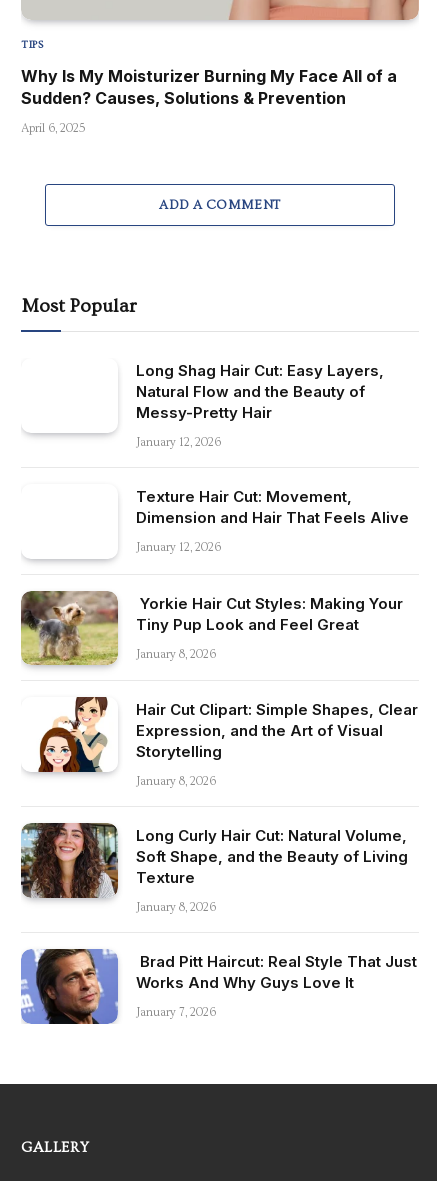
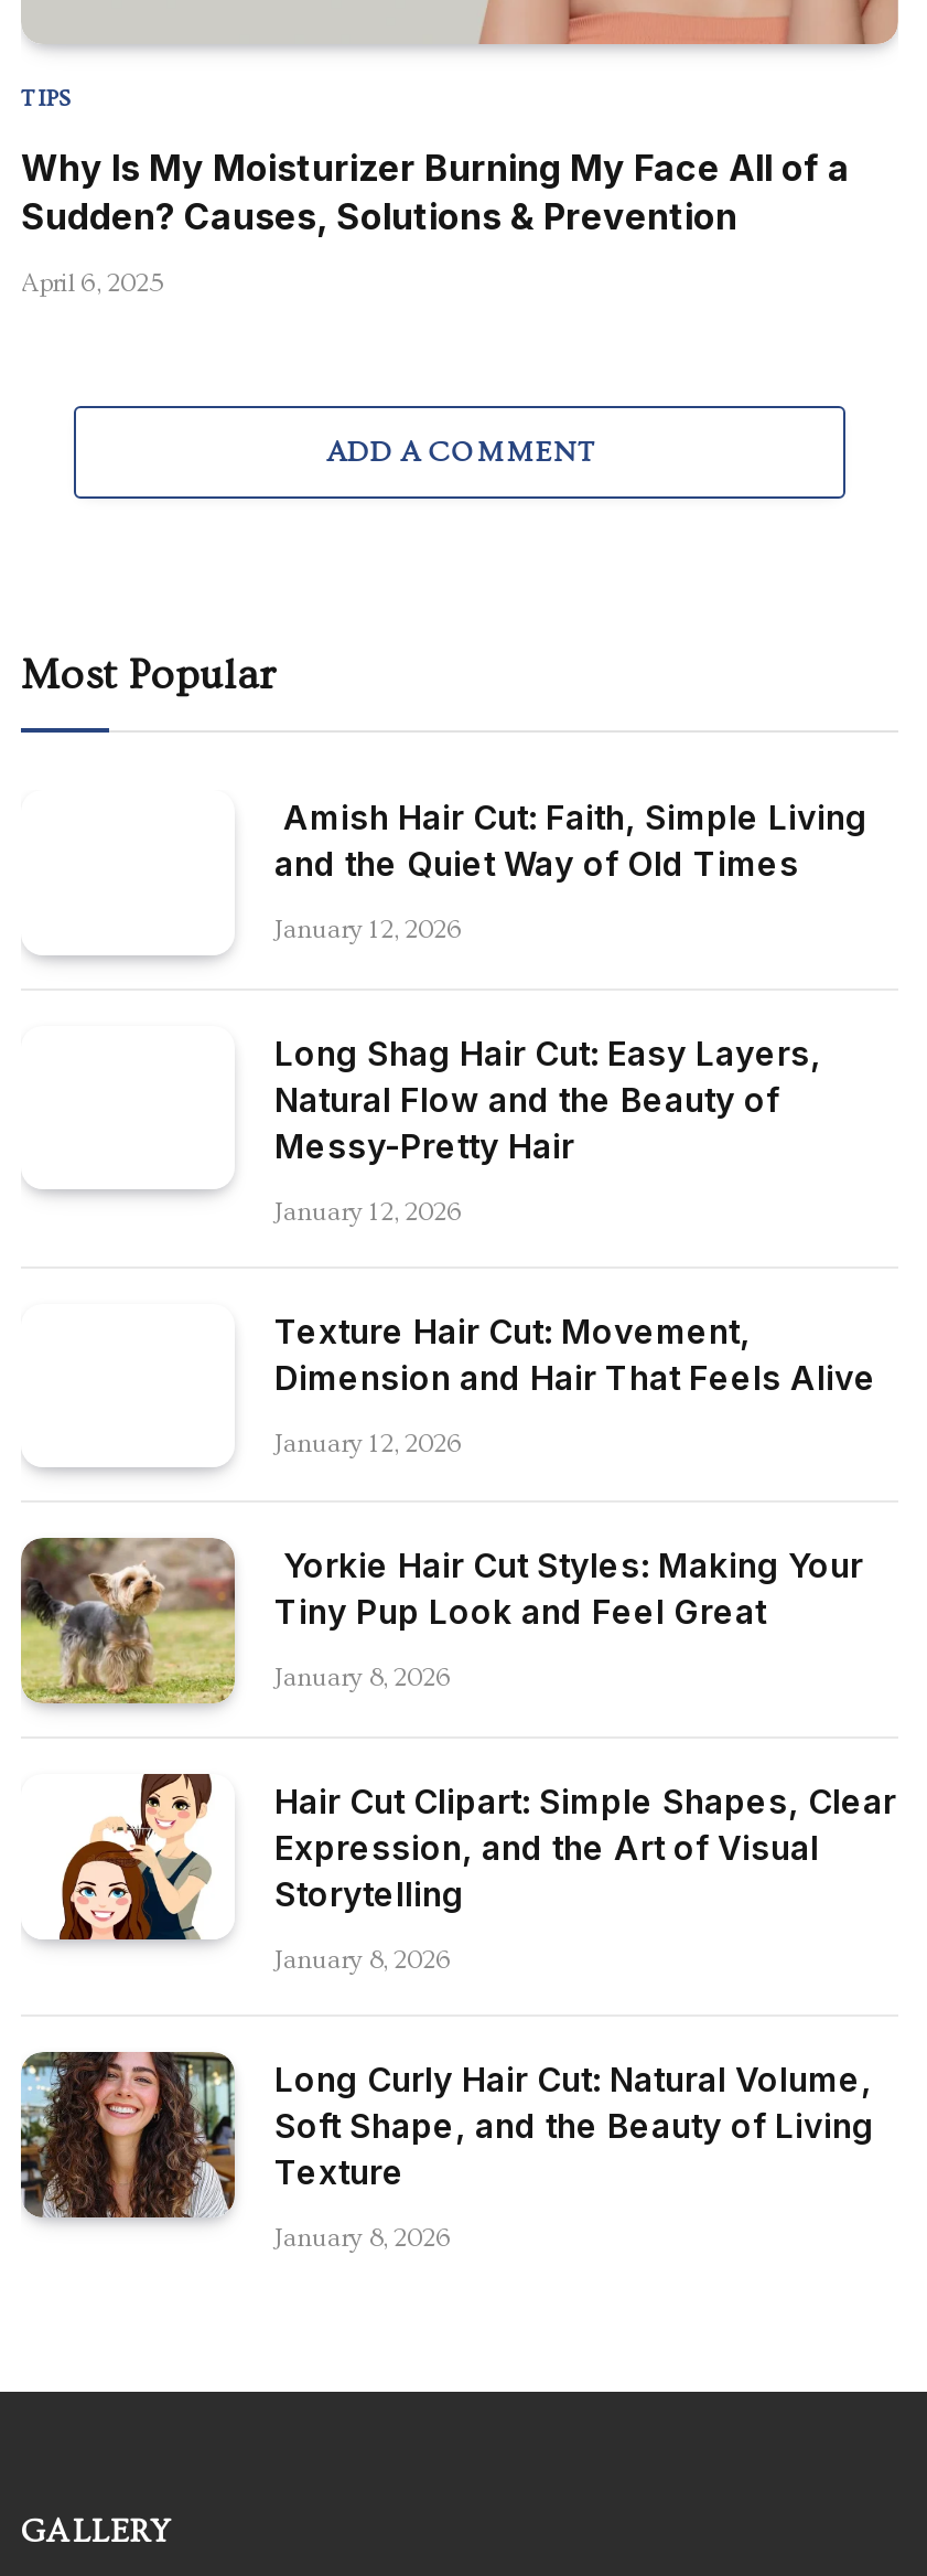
+ Amish Hair Cut: Faith, Simple Living
+ and the Quiet Way of Old Times
+ January 12, 2026

moved down: [image] | Long Shag Hair Cut: Easy Layers, | Natural Flow and the Beauty of | ... | Texture | January 8, 2026

- [image]
- Brad Pitt Haircut: Real Style That Just
- Works And Why Guys Love It
- January 7, 2026
